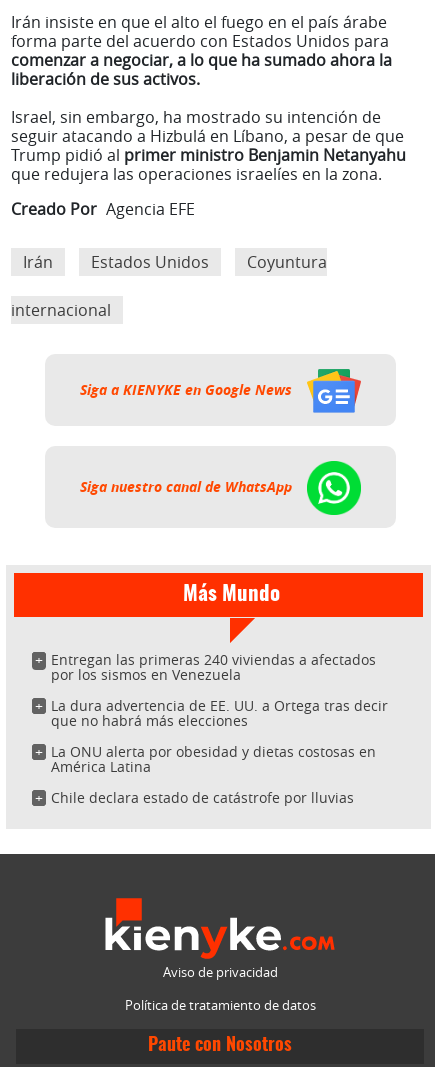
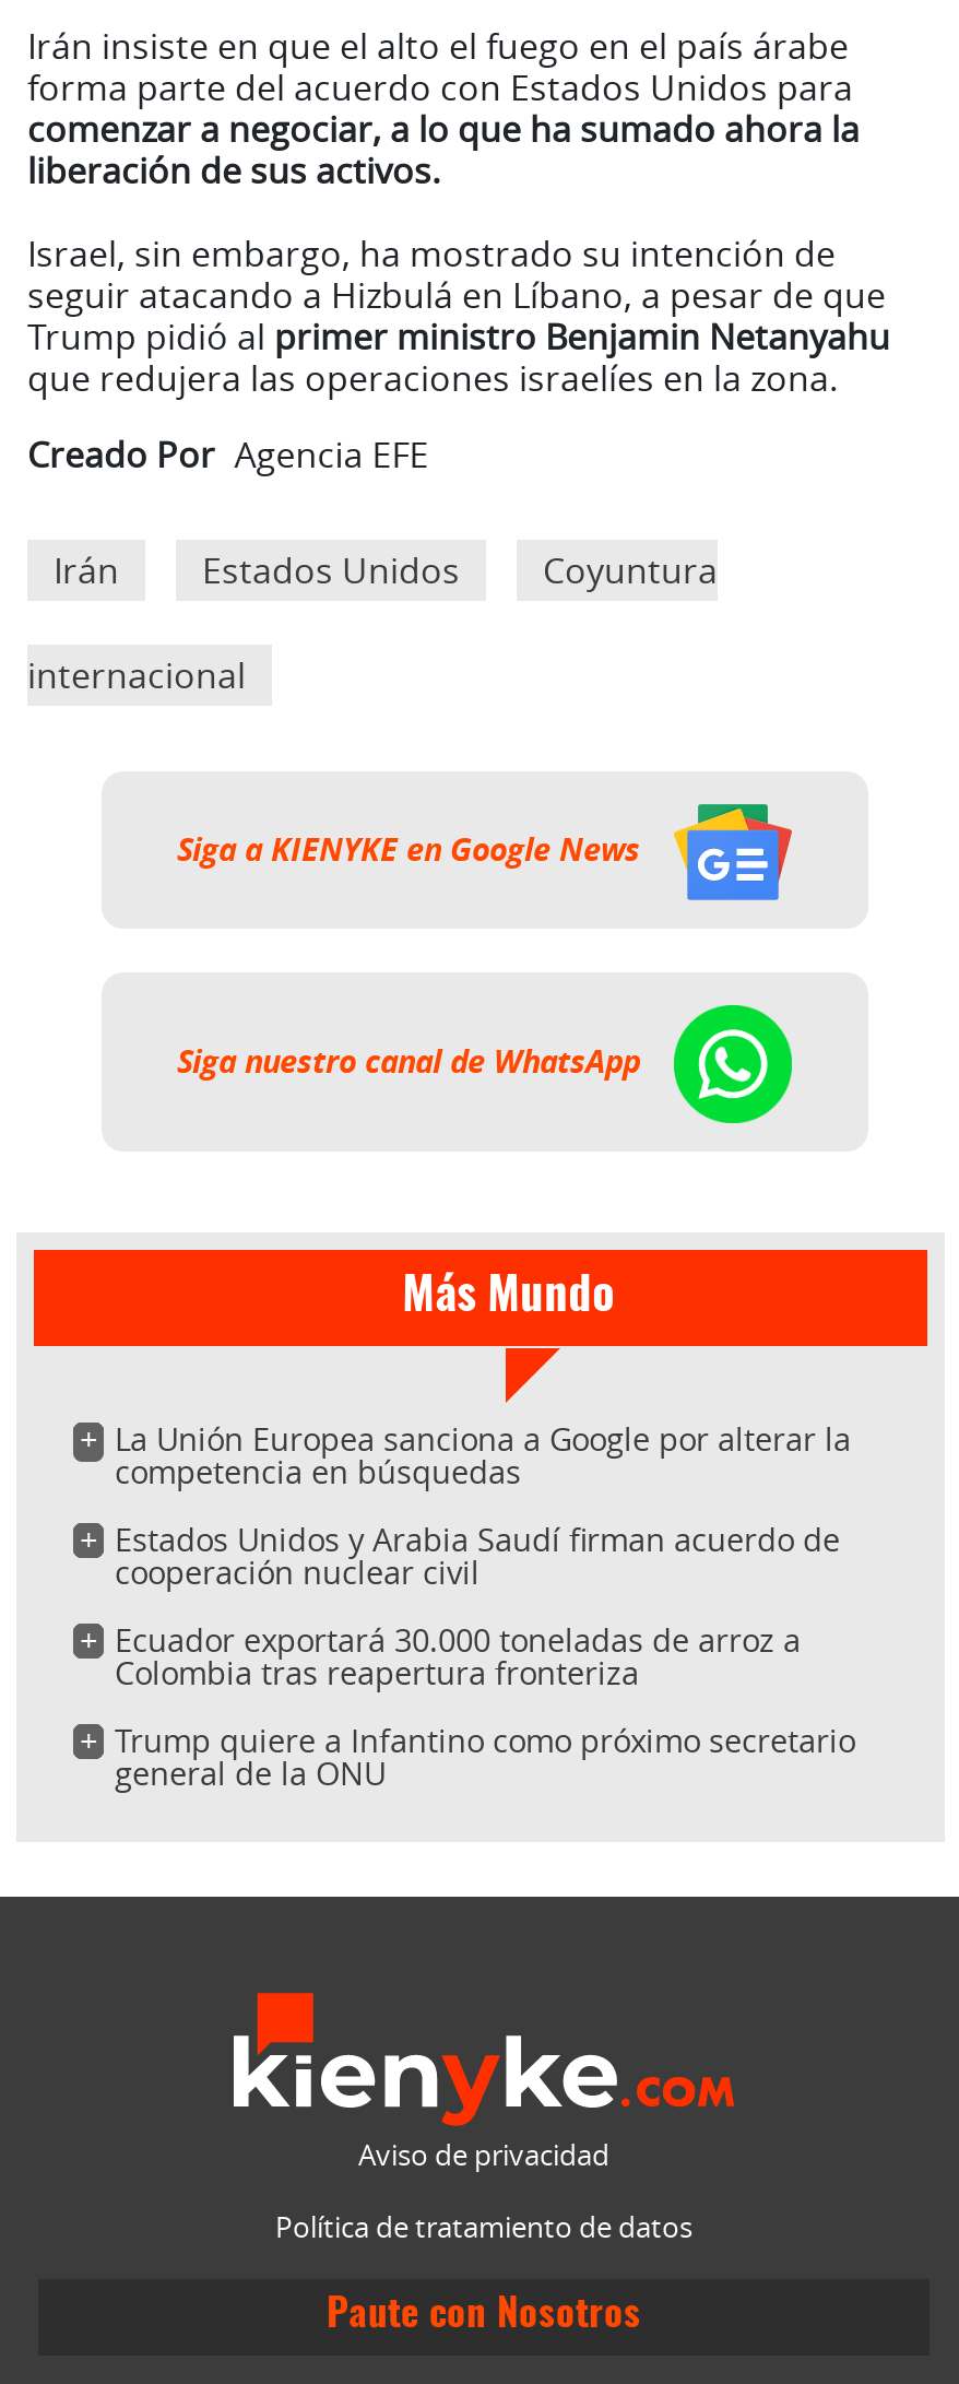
- Entregan las primeras 240 viviendas a afectados
- por los sismos en Venezuela
+ La Unión Europea sanciona a Google por alterar la
+ competencia en búsquedas

- La dura advertencia de EE. UU. a Ortega tras decir
- que no habrá más elecciones
+ Estados Unidos y Arabia Saudí firman acuerdo de
+ cooperación nuclear civil

- La ONU alerta por obesidad y dietas costosas en
- América Latina
+ Ecuador exportará 30.000 toneladas de arroz a
+ Colombia tras reapertura fronteriza

- Chile declara estado de catástrofe por lluvias
+ Trump quiere a Infantino como próximo secretario
+ general de la ONU
